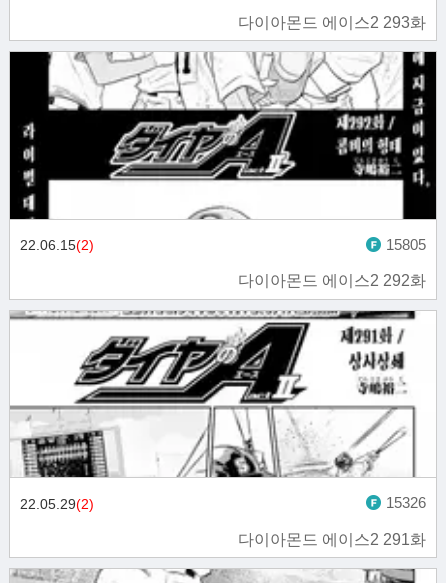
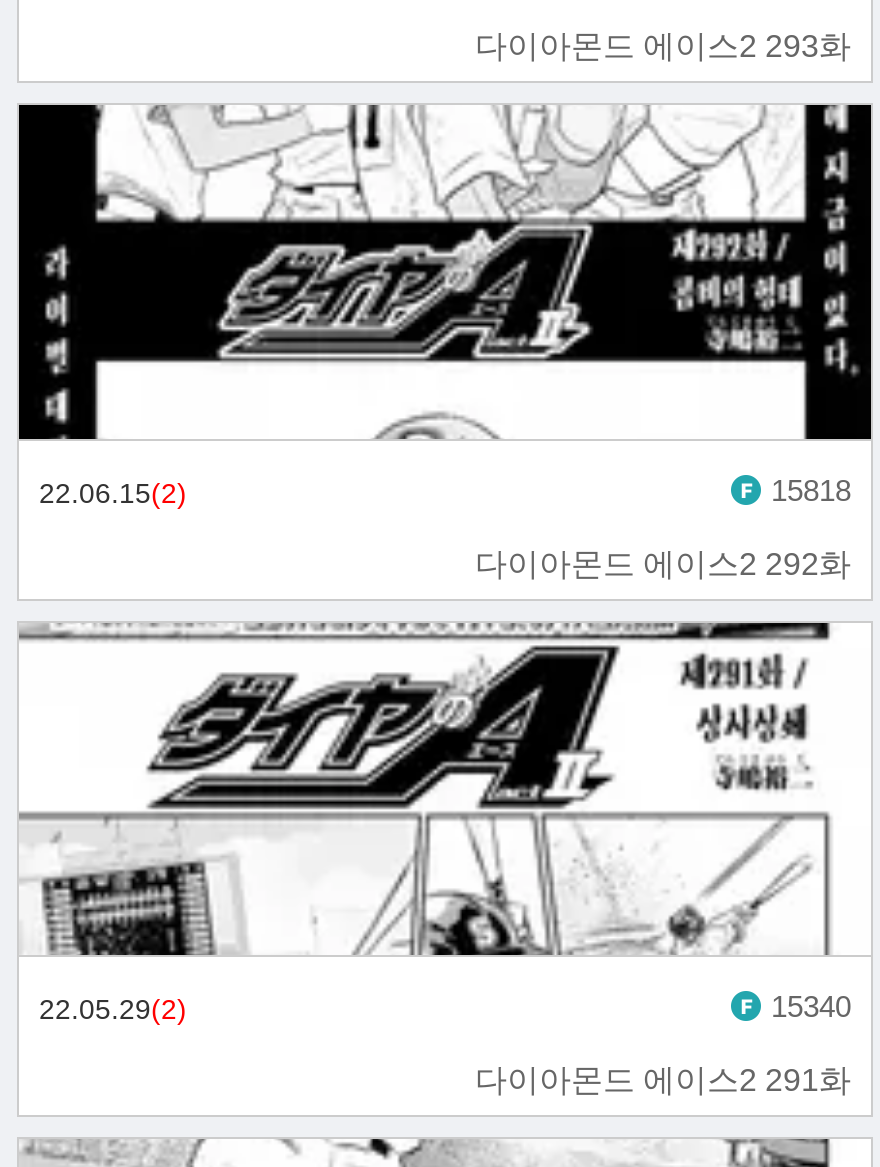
- 15805
+ 15818

- 15326
+ 15340
